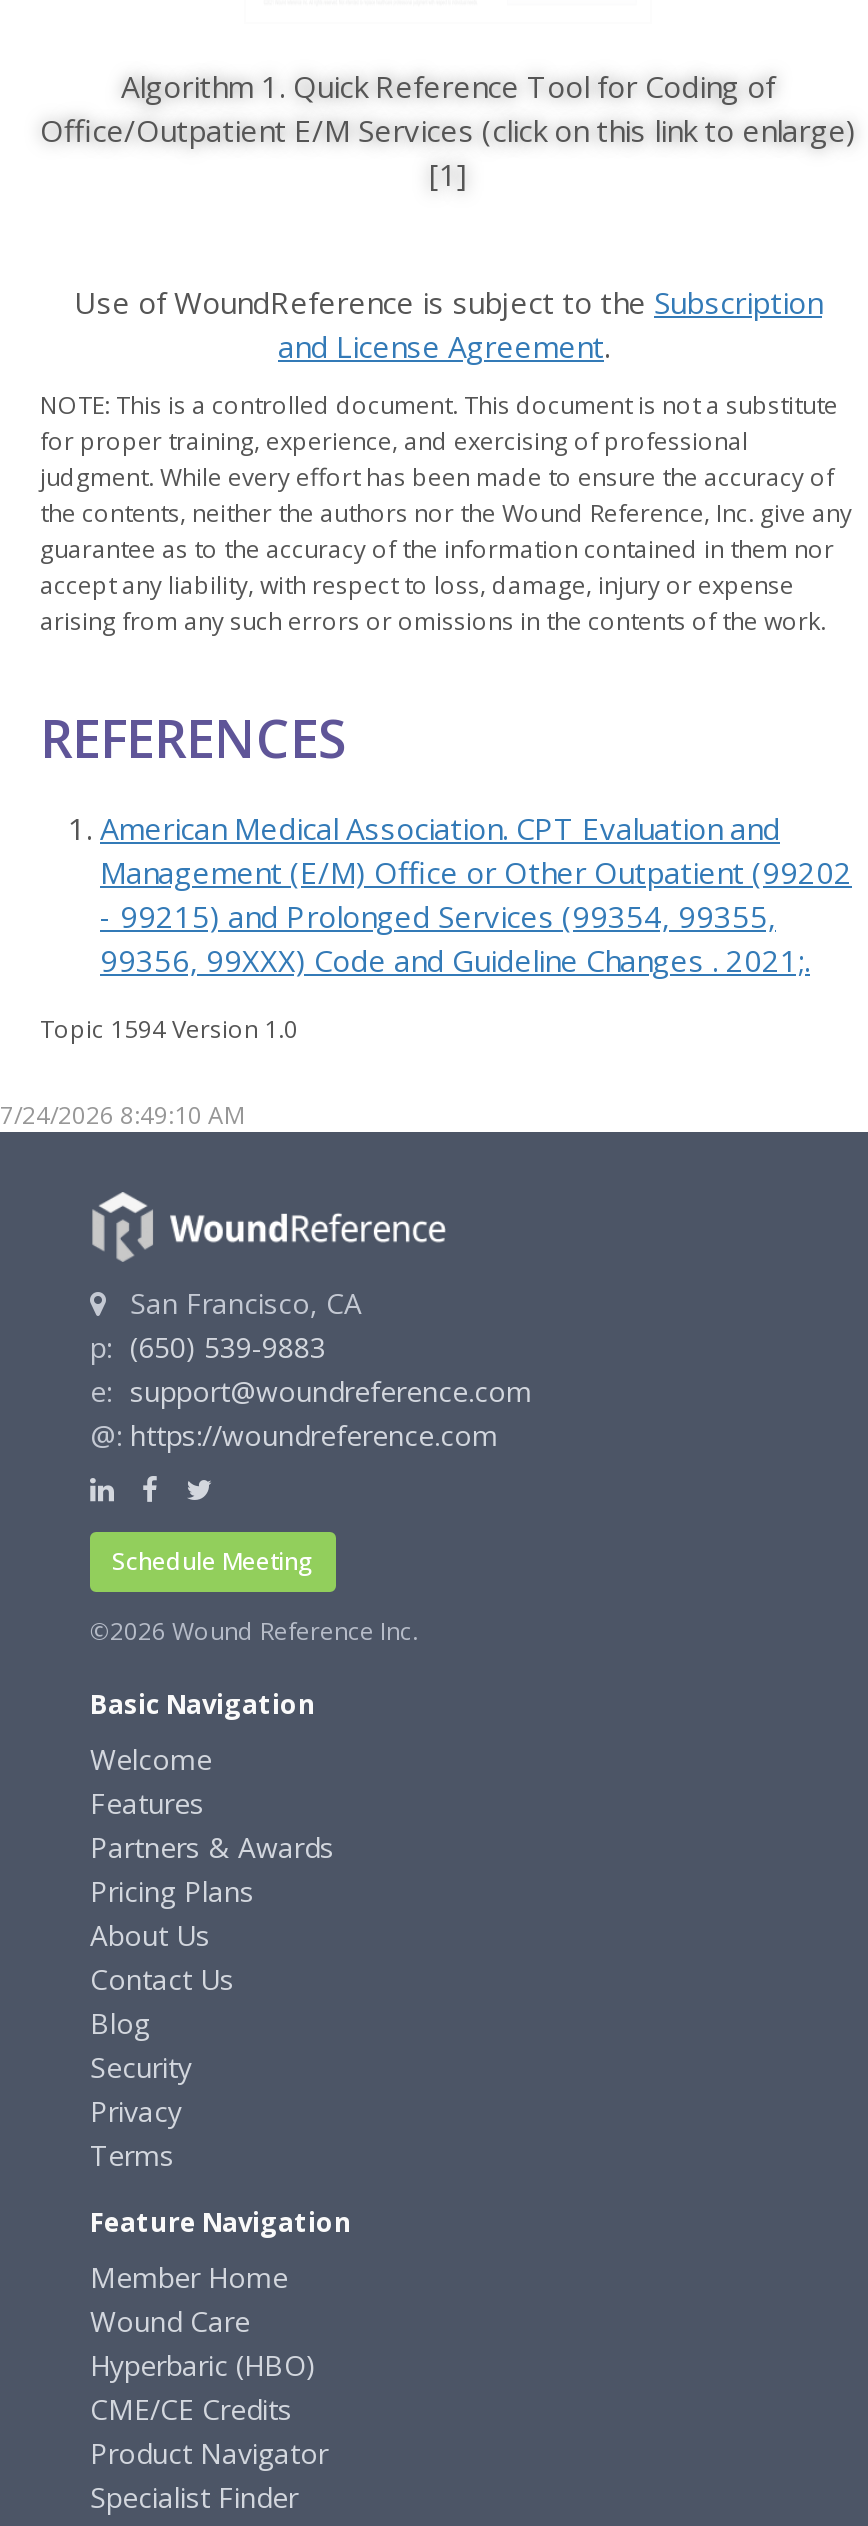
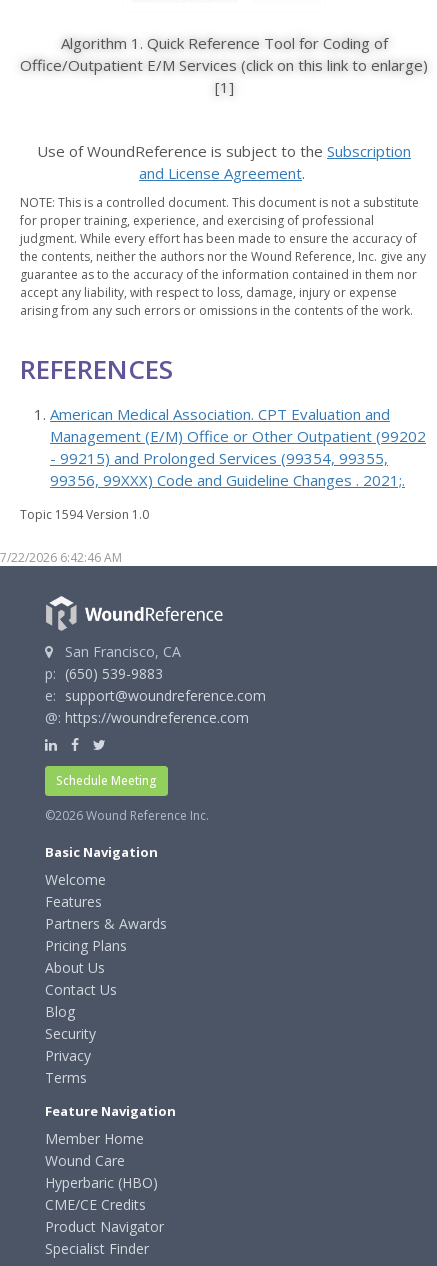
- 7/24/2026 8:49:10 AM
+ 7/22/2026 6:42:46 AM
